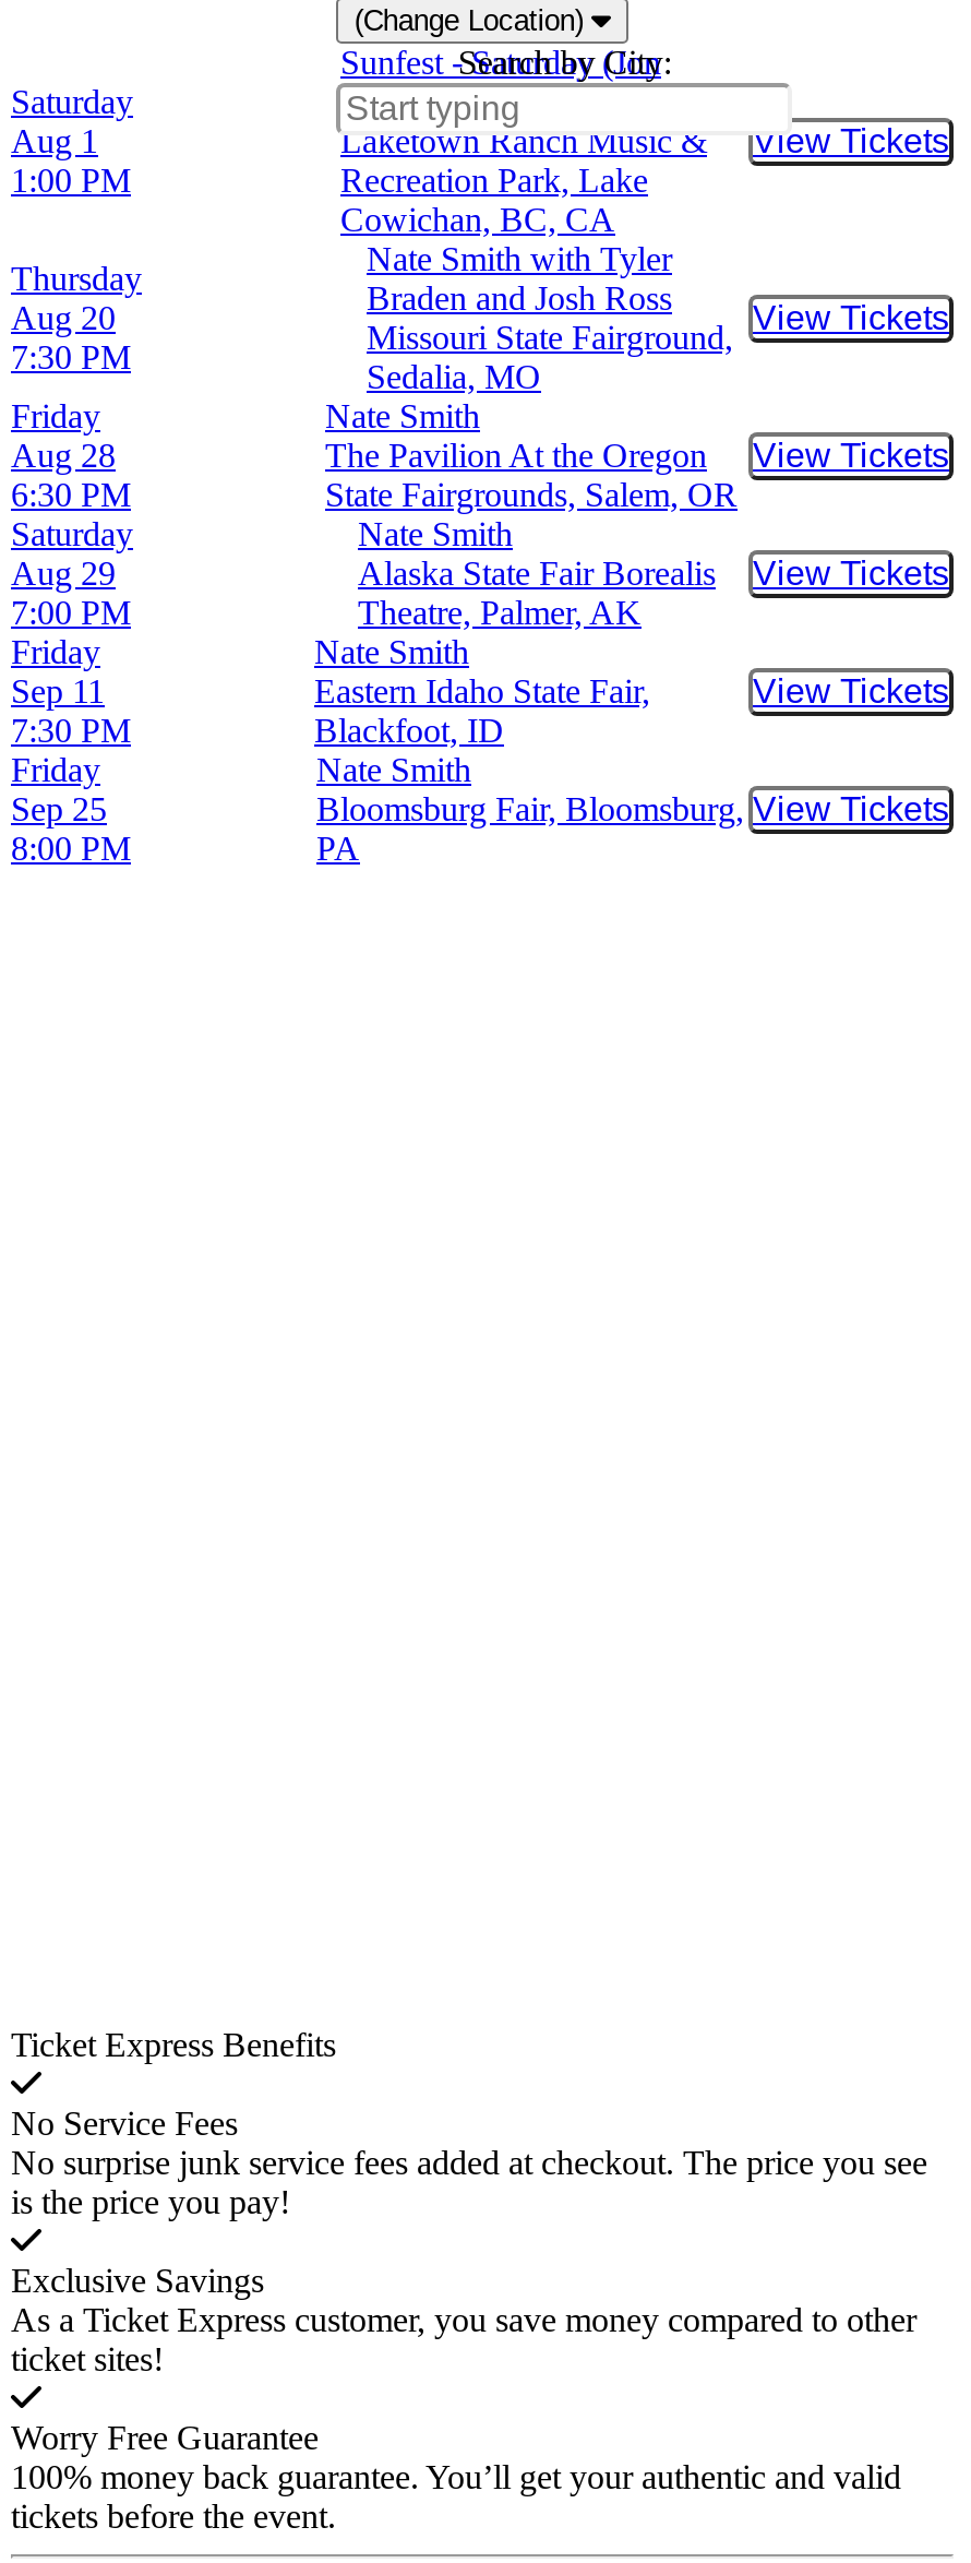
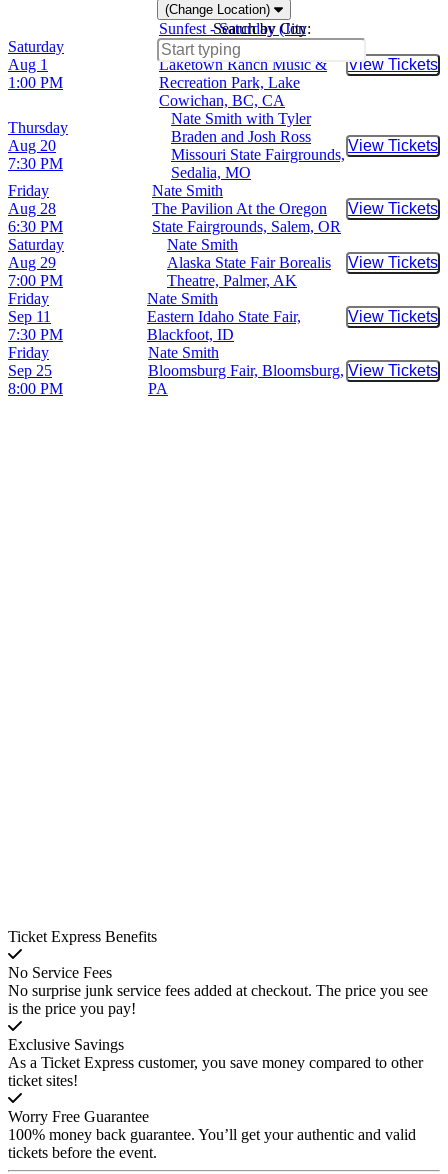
- Missouri State Fairground,
+ Missouri State Fairgrounds,
